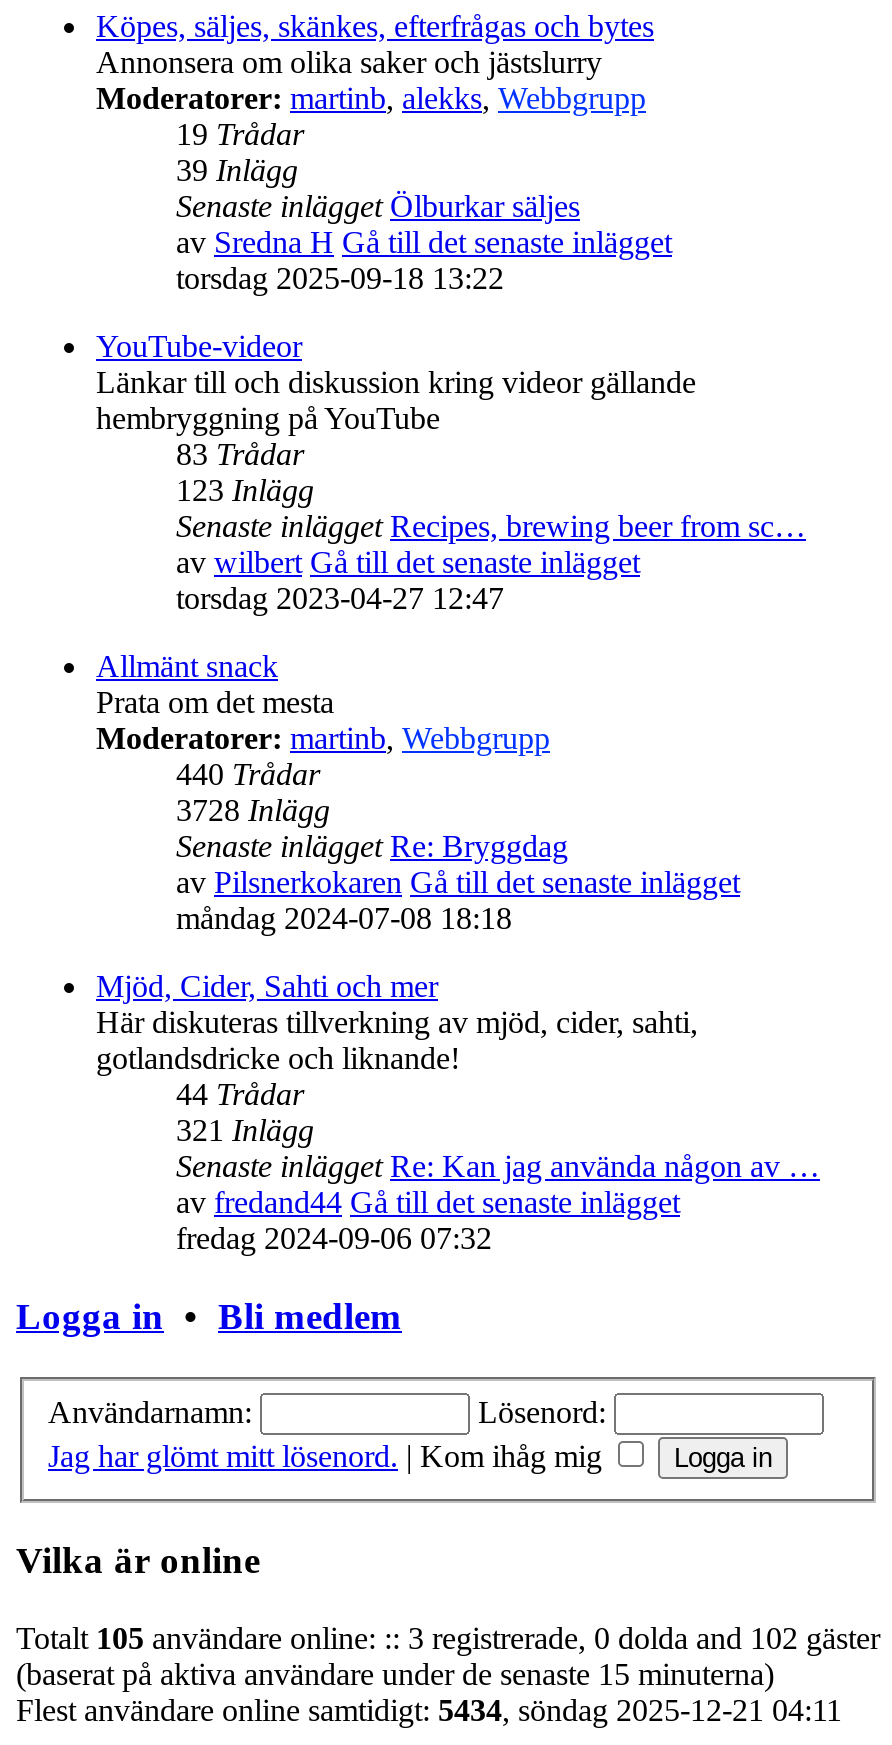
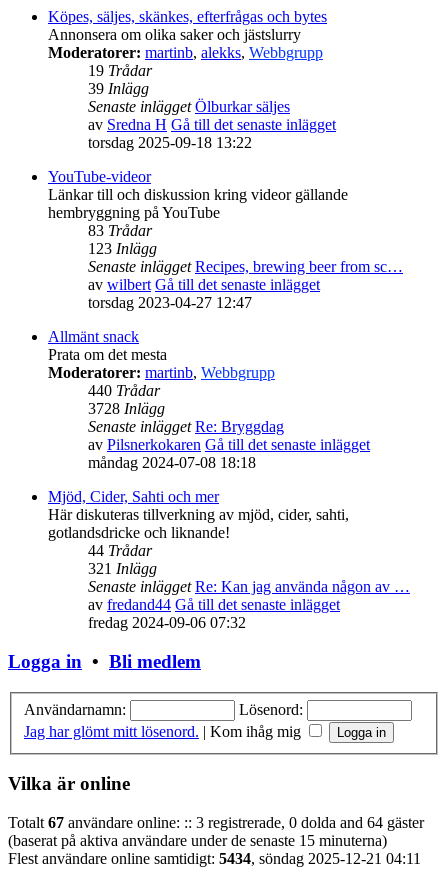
- Totalt 105 användare online: :: 3 registrerade, 0 dolda and 102 gäster
+ Totalt 67 användare online: :: 3 registrerade, 0 dolda and 64 gäster
